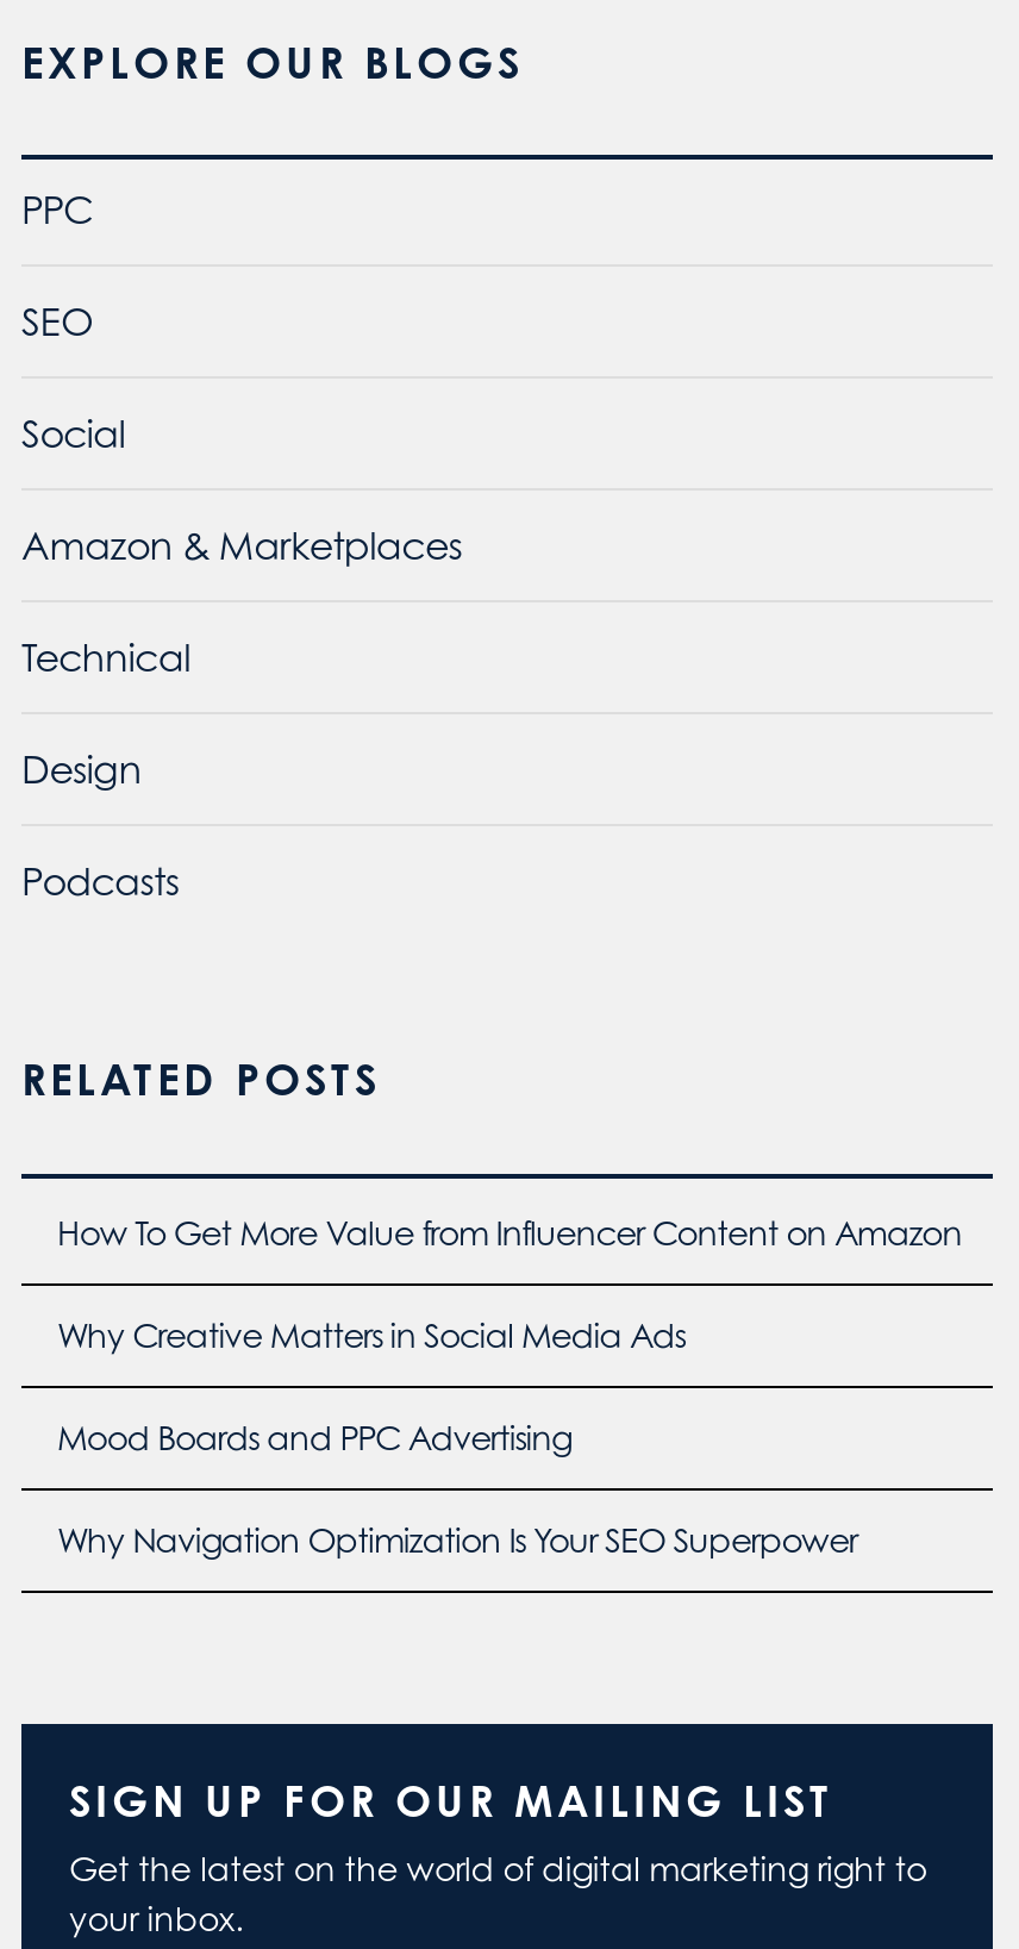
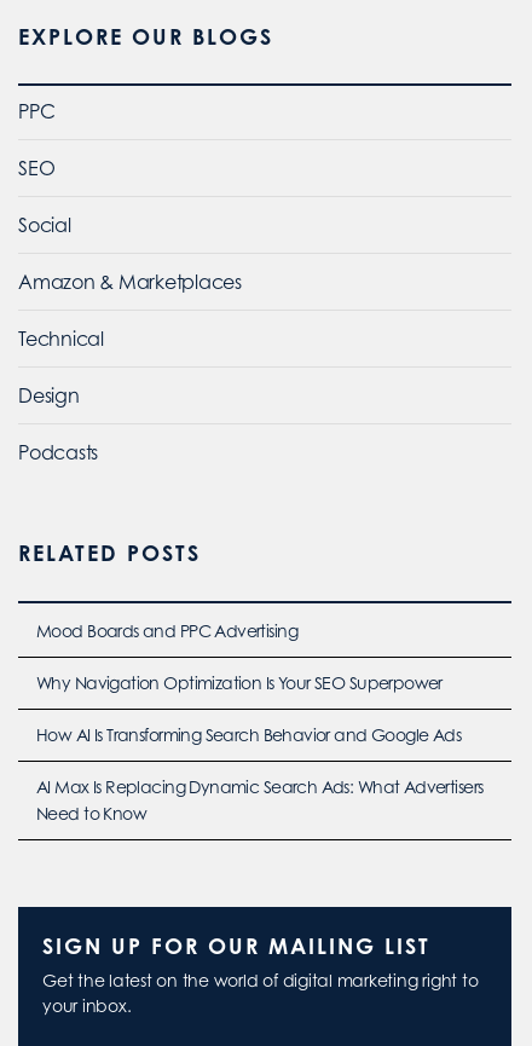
- How To Get More Value from Influencer Content on Amazon
- Why Creative Matters in Social Media Ads

moved up: Mood Boards and PPC Advertising | Why Navigation Optimization Is Your SEO Superpower

+ How AI Is Transforming Search Behavior and Google Ads
+ AI Max Is Replacing Dynamic Search Ads: What Advertisers
+ Need to Know
